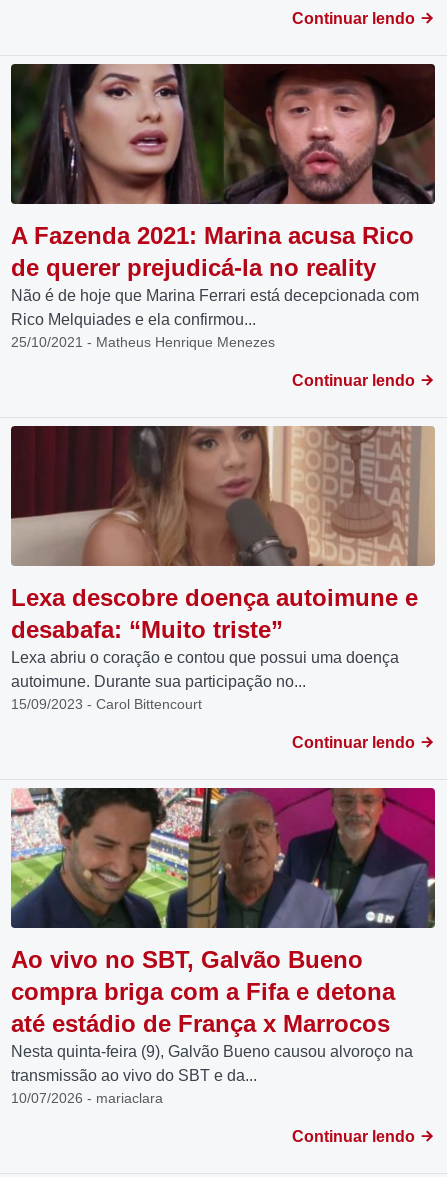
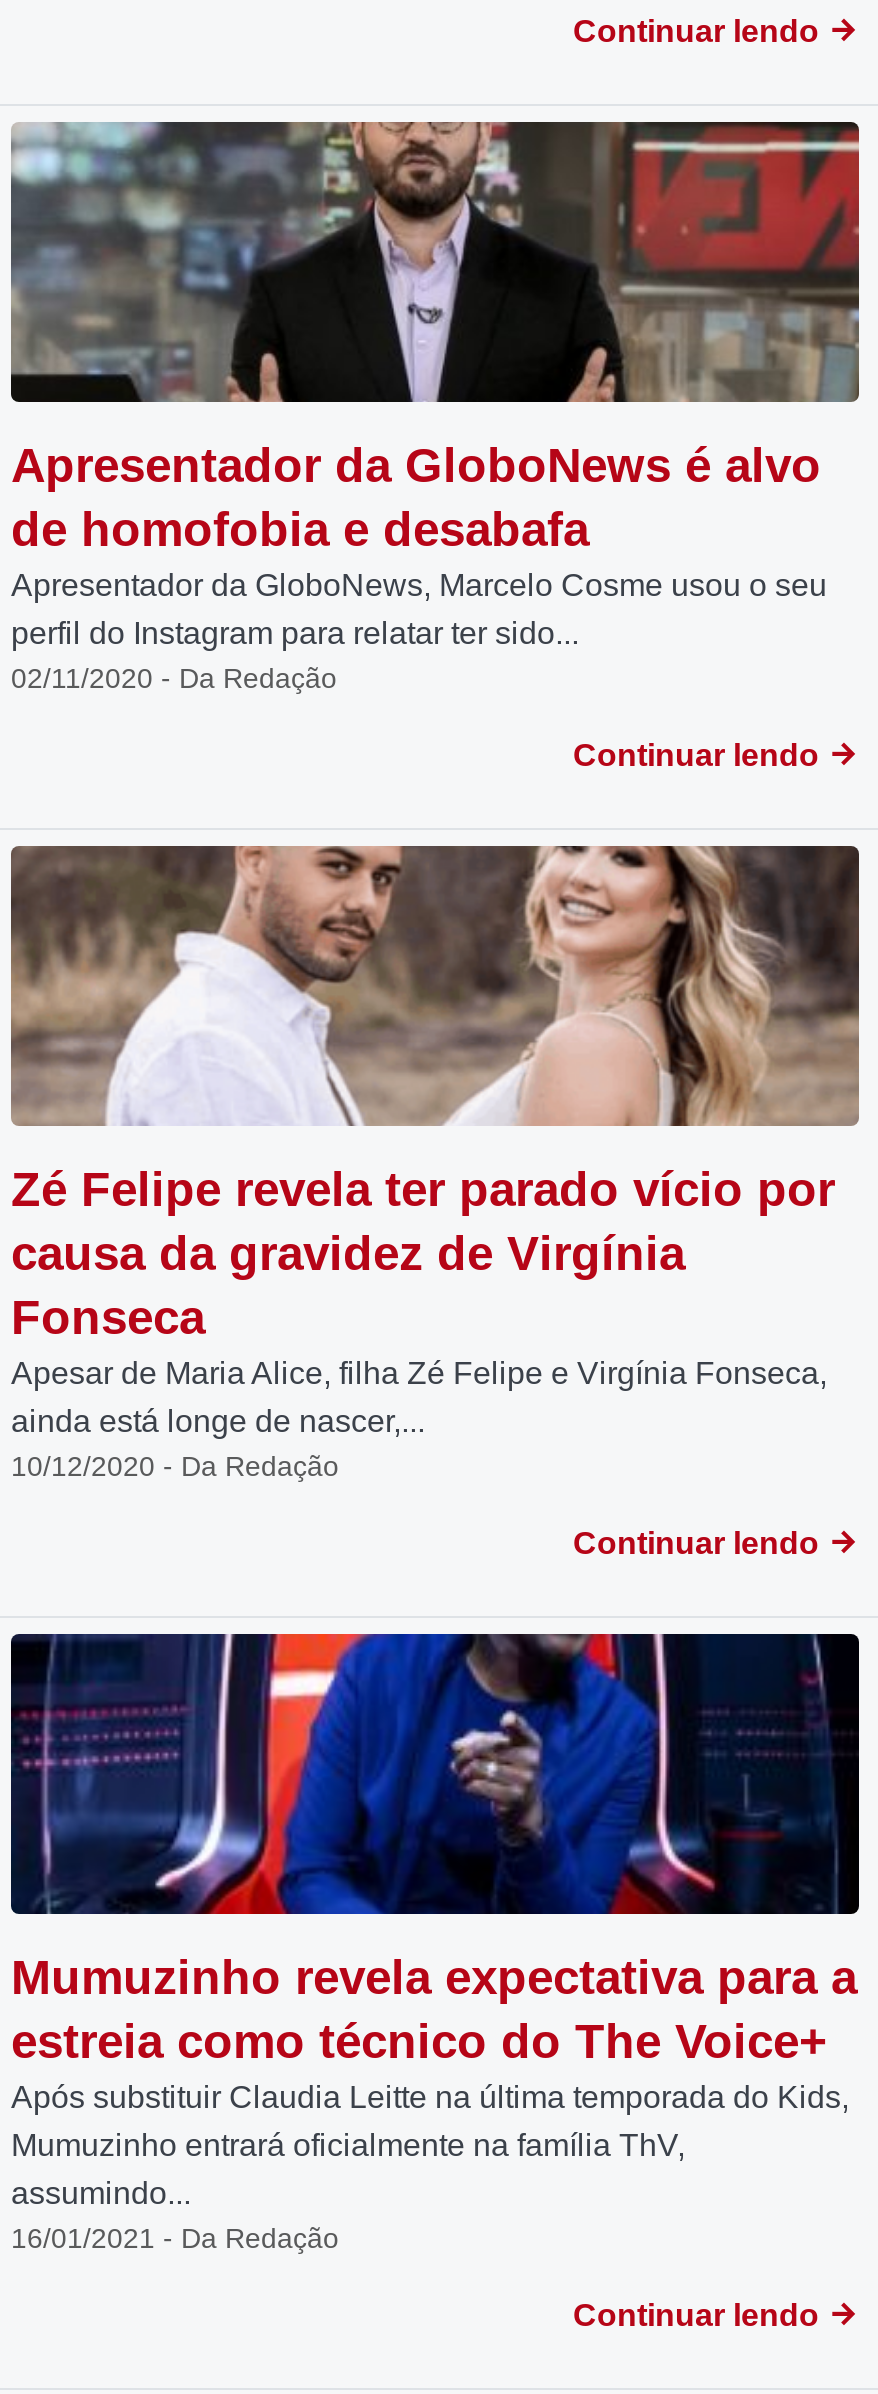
- [image]
- A Fazenda 2021: Marina acusa Rico
- de querer prejudicá-la no reality
- Não é de hoje que Marina Ferrari está decepcionada com
- Rico Melquiades e ela confirmou...
- 25/10/2021 - Matheus Henrique Menezes
+ [image]
+ Apresentador da GloboNews é alvo
+ de homofobia e desabafa
+ Apresentador da GloboNews, Marcelo Cosme usou o seu
+ perfil do Instagram para relatar ter sido...
+ 02/11/2020 - Da Redação

- [image]
- Lexa descobre doença autoimune e
- desabafa: “Muito triste”
- Lexa abriu o coração e contou que possui uma doença
- autoimune. Durante sua participação no...
- 15/09/2023 - Carol Bittencourt
+ [image]
+ Zé Felipe revela ter parado vício por
+ causa da gravidez de Virgínia
+ Fonseca
+ Apesar de Maria Alice, filha Zé Felipe e Virgínia Fonseca,
+ ainda está longe de nascer,...
+ 10/12/2020 - Da Redação

- [image]
- Ao vivo no SBT, Galvão Bueno
- compra briga com a Fifa e detona
- até estádio de França x Marrocos
- Nesta quinta-feira (9), Galvão Bueno causou alvoroço na
- transmissão ao vivo do SBT e da...
- 10/07/2026 - mariaclara
+ [image]
+ Mumuzinho revela expectativa para a
+ estreia como técnico do The Voice+
+ Após substituir Claudia Leitte na última temporada do Kids,
+ Mumuzinho entrará oficialmente na família ThV,
+ assumindo...
+ 16/01/2021 - Da Redação
